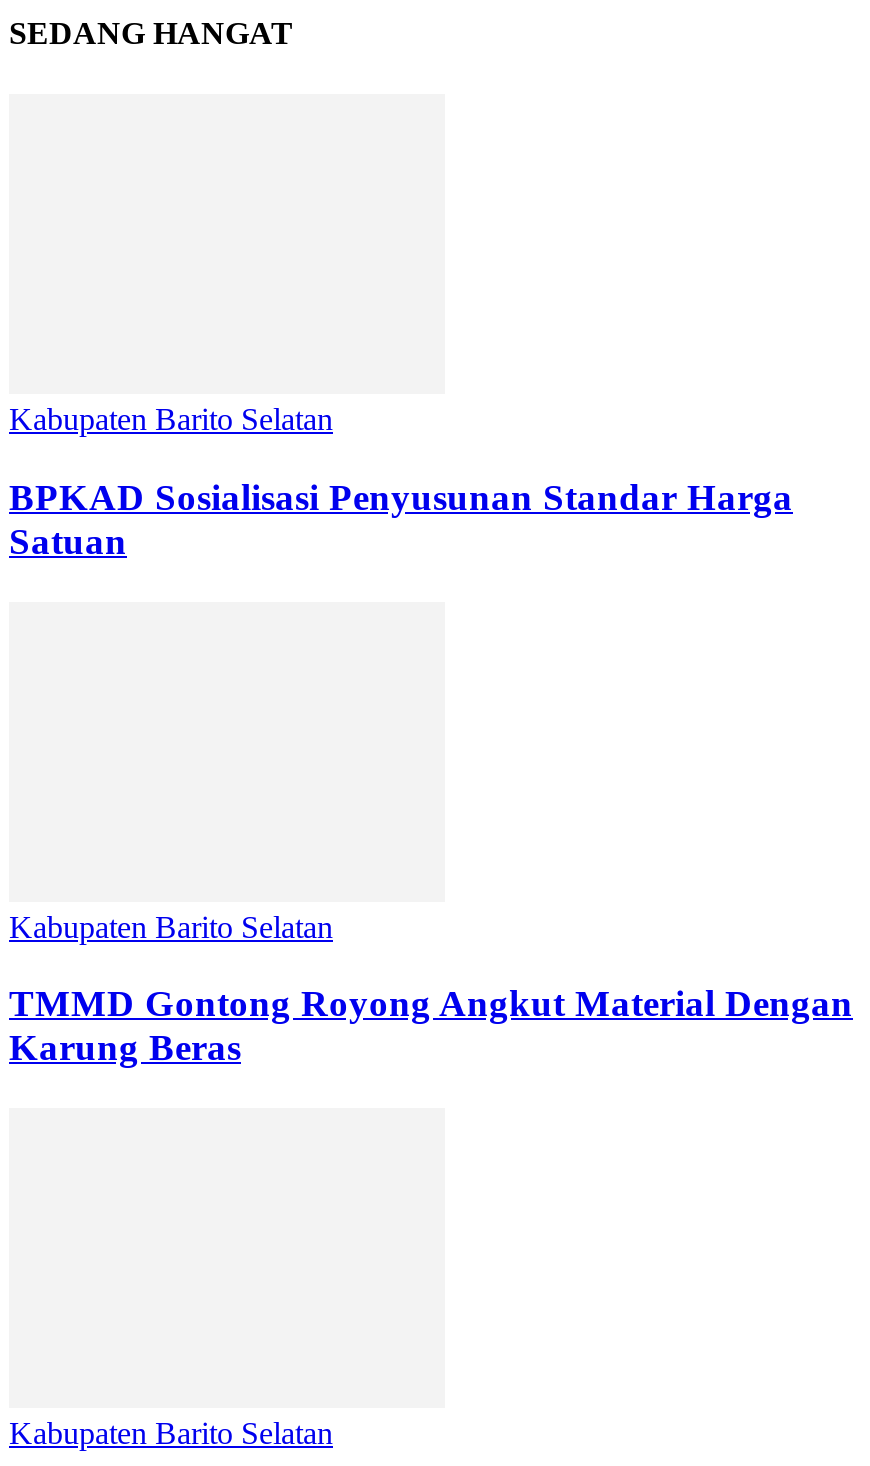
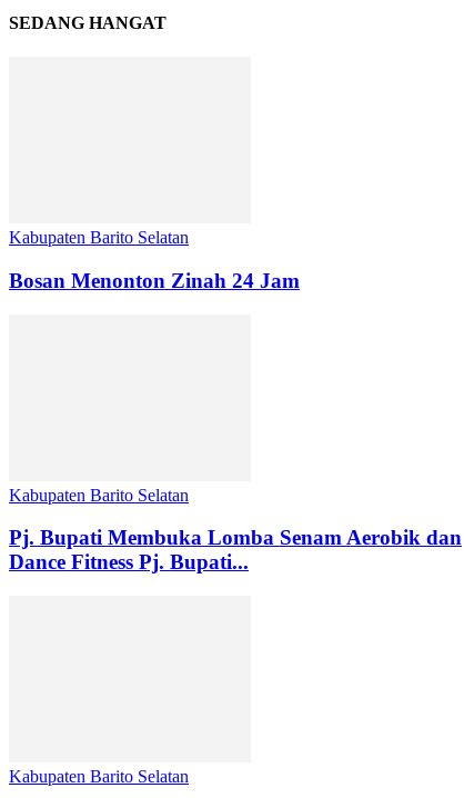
- BPKAD Sosialisasi Penyusunan Standar Harga
- Satuan
+ Bosan Menonton Zinah 24 Jam

- TMMD Gontong Royong Angkut Material Dengan
- Karung Beras
+ Pj. Bupati Membuka Lomba Senam Aerobik dan
+ Dance Fitness Pj. Bupati...
